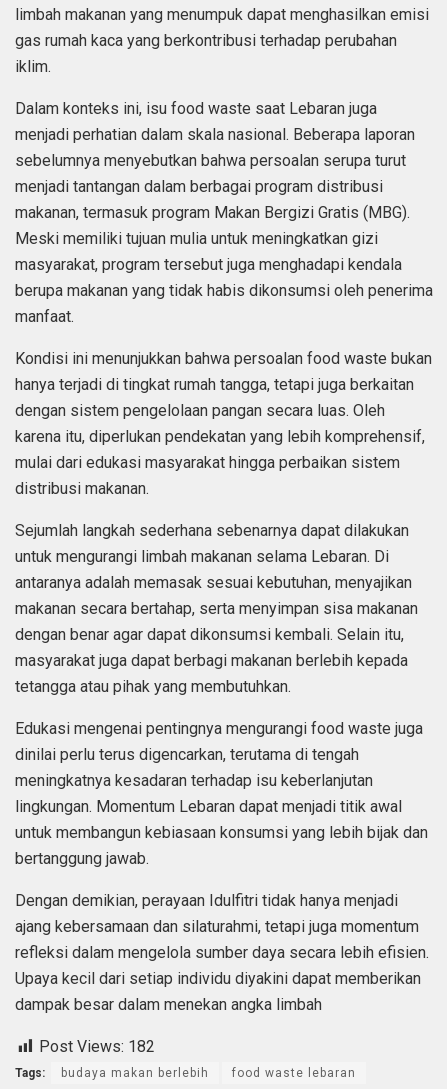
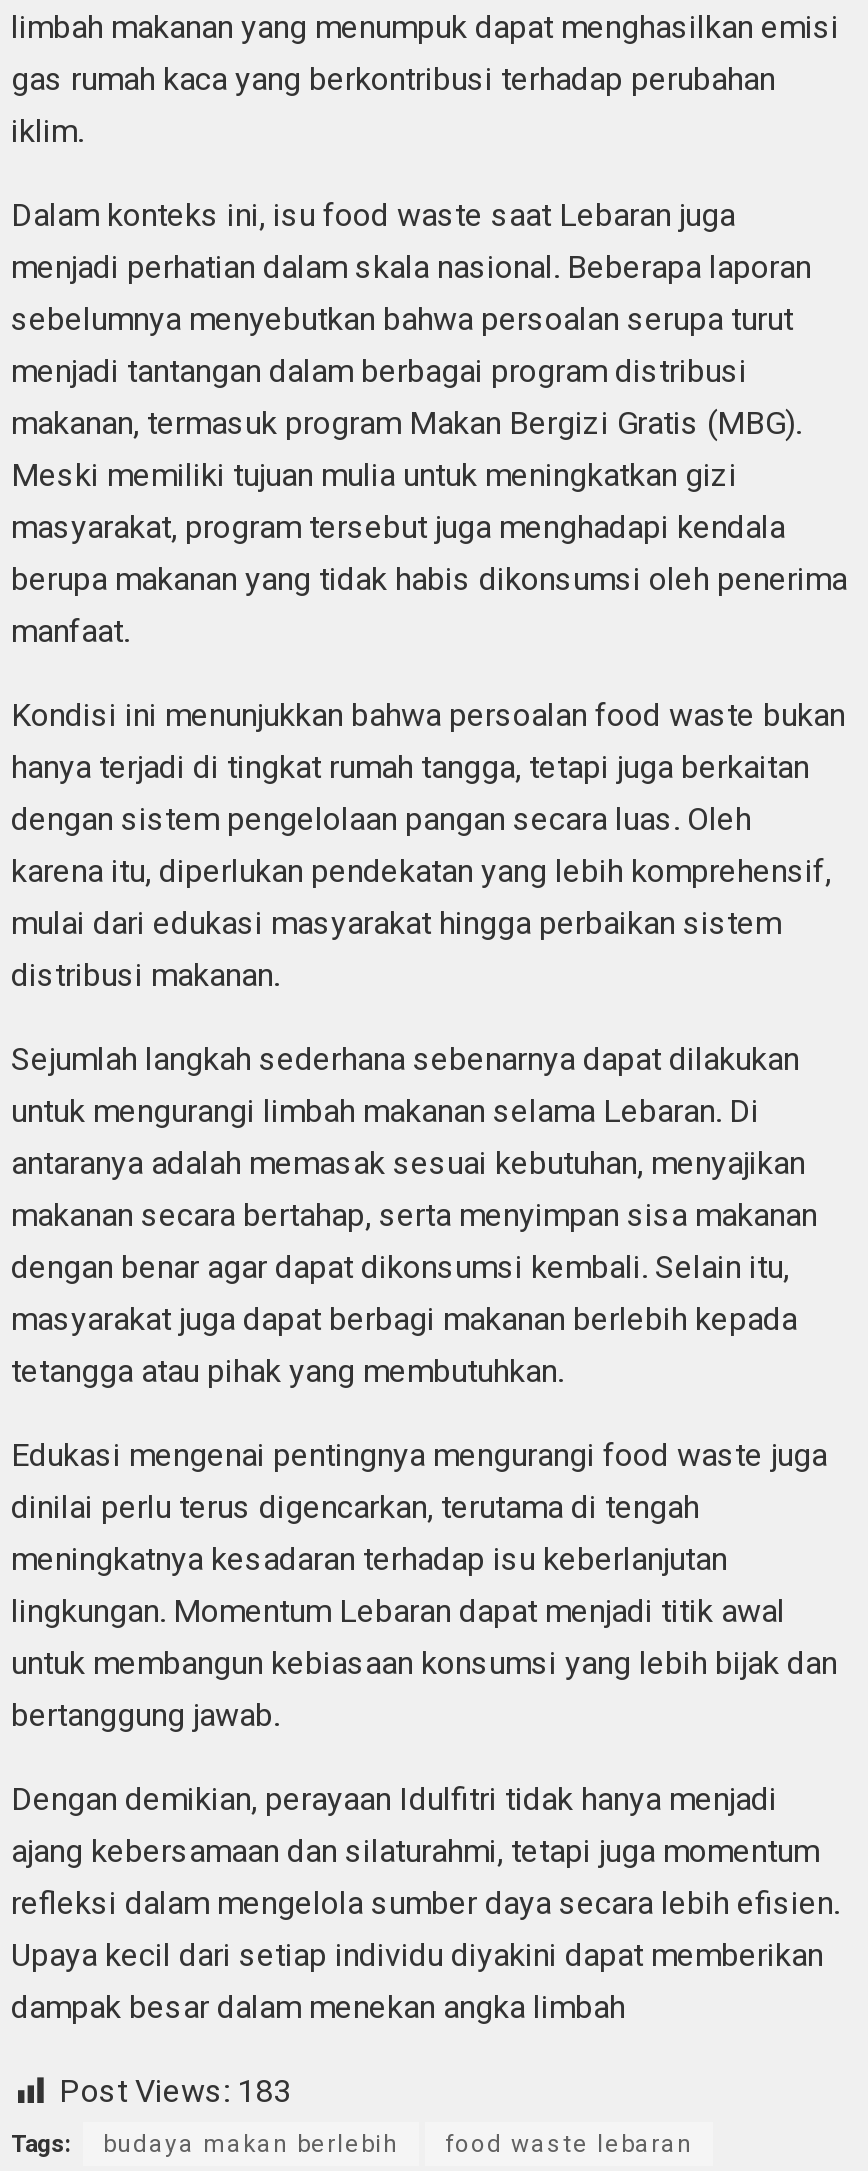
- Post Views: 182
+ Post Views: 183
